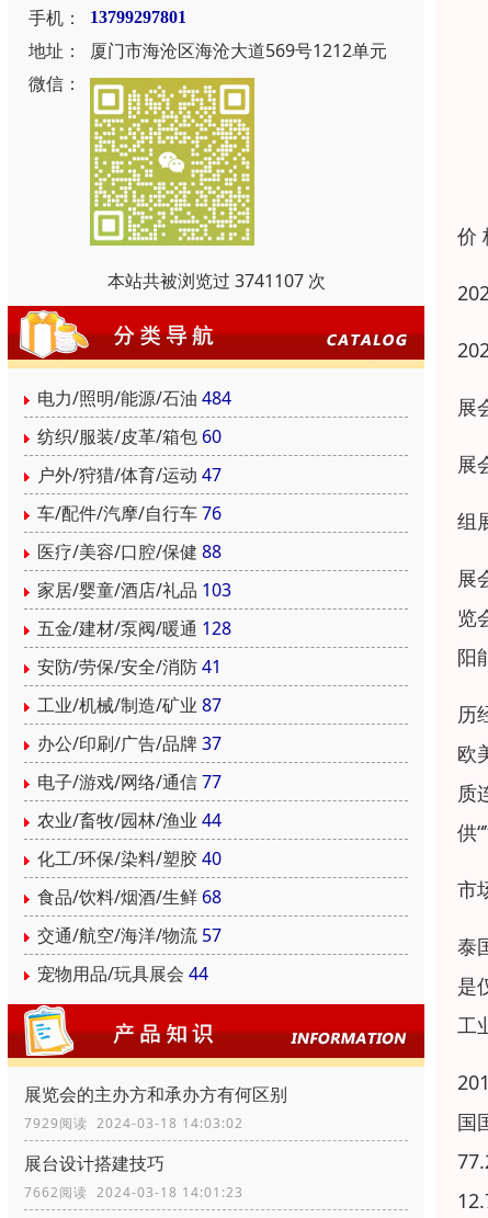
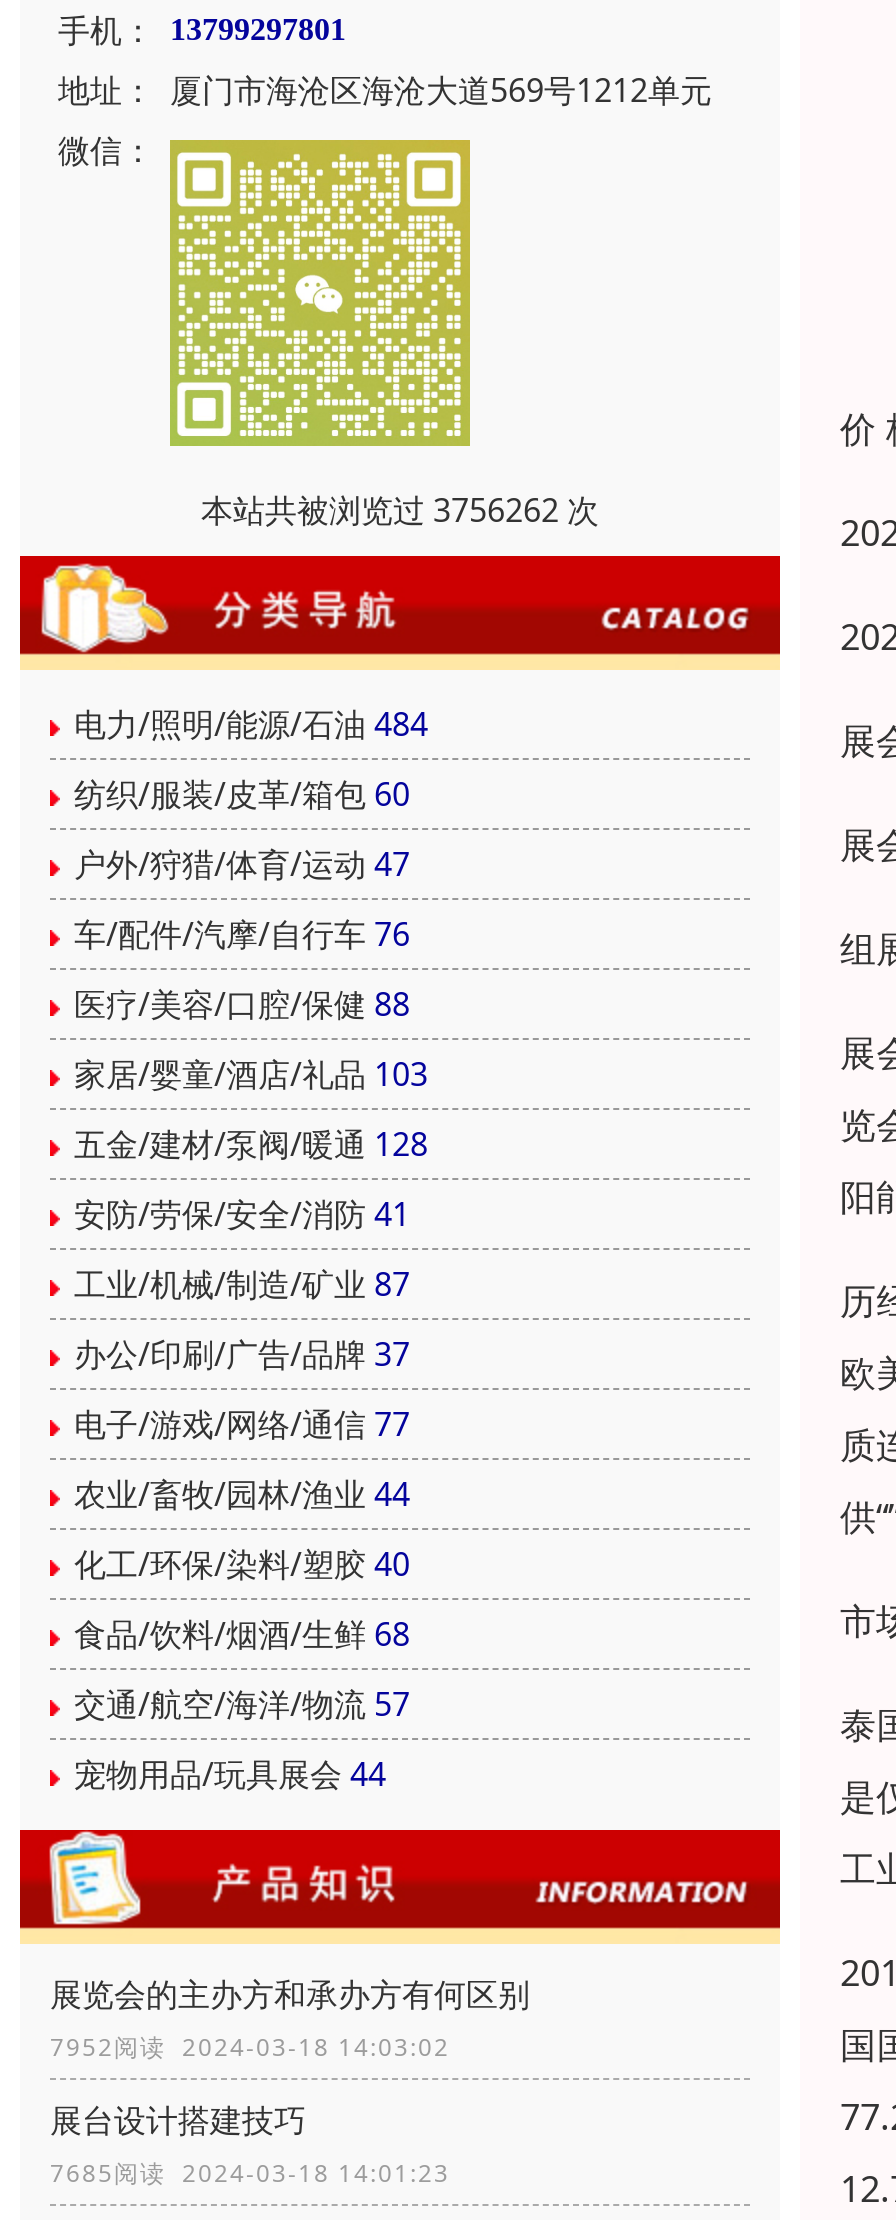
- 本站共被浏览过 3741107 次
+ 本站共被浏览过 3756262 次

- 7929阅读 2024-03-18 14:03:02
+ 7952阅读 2024-03-18 14:03:02

- 7662阅读 2024-03-18 14:01:23
+ 7685阅读 2024-03-18 14:01:23
